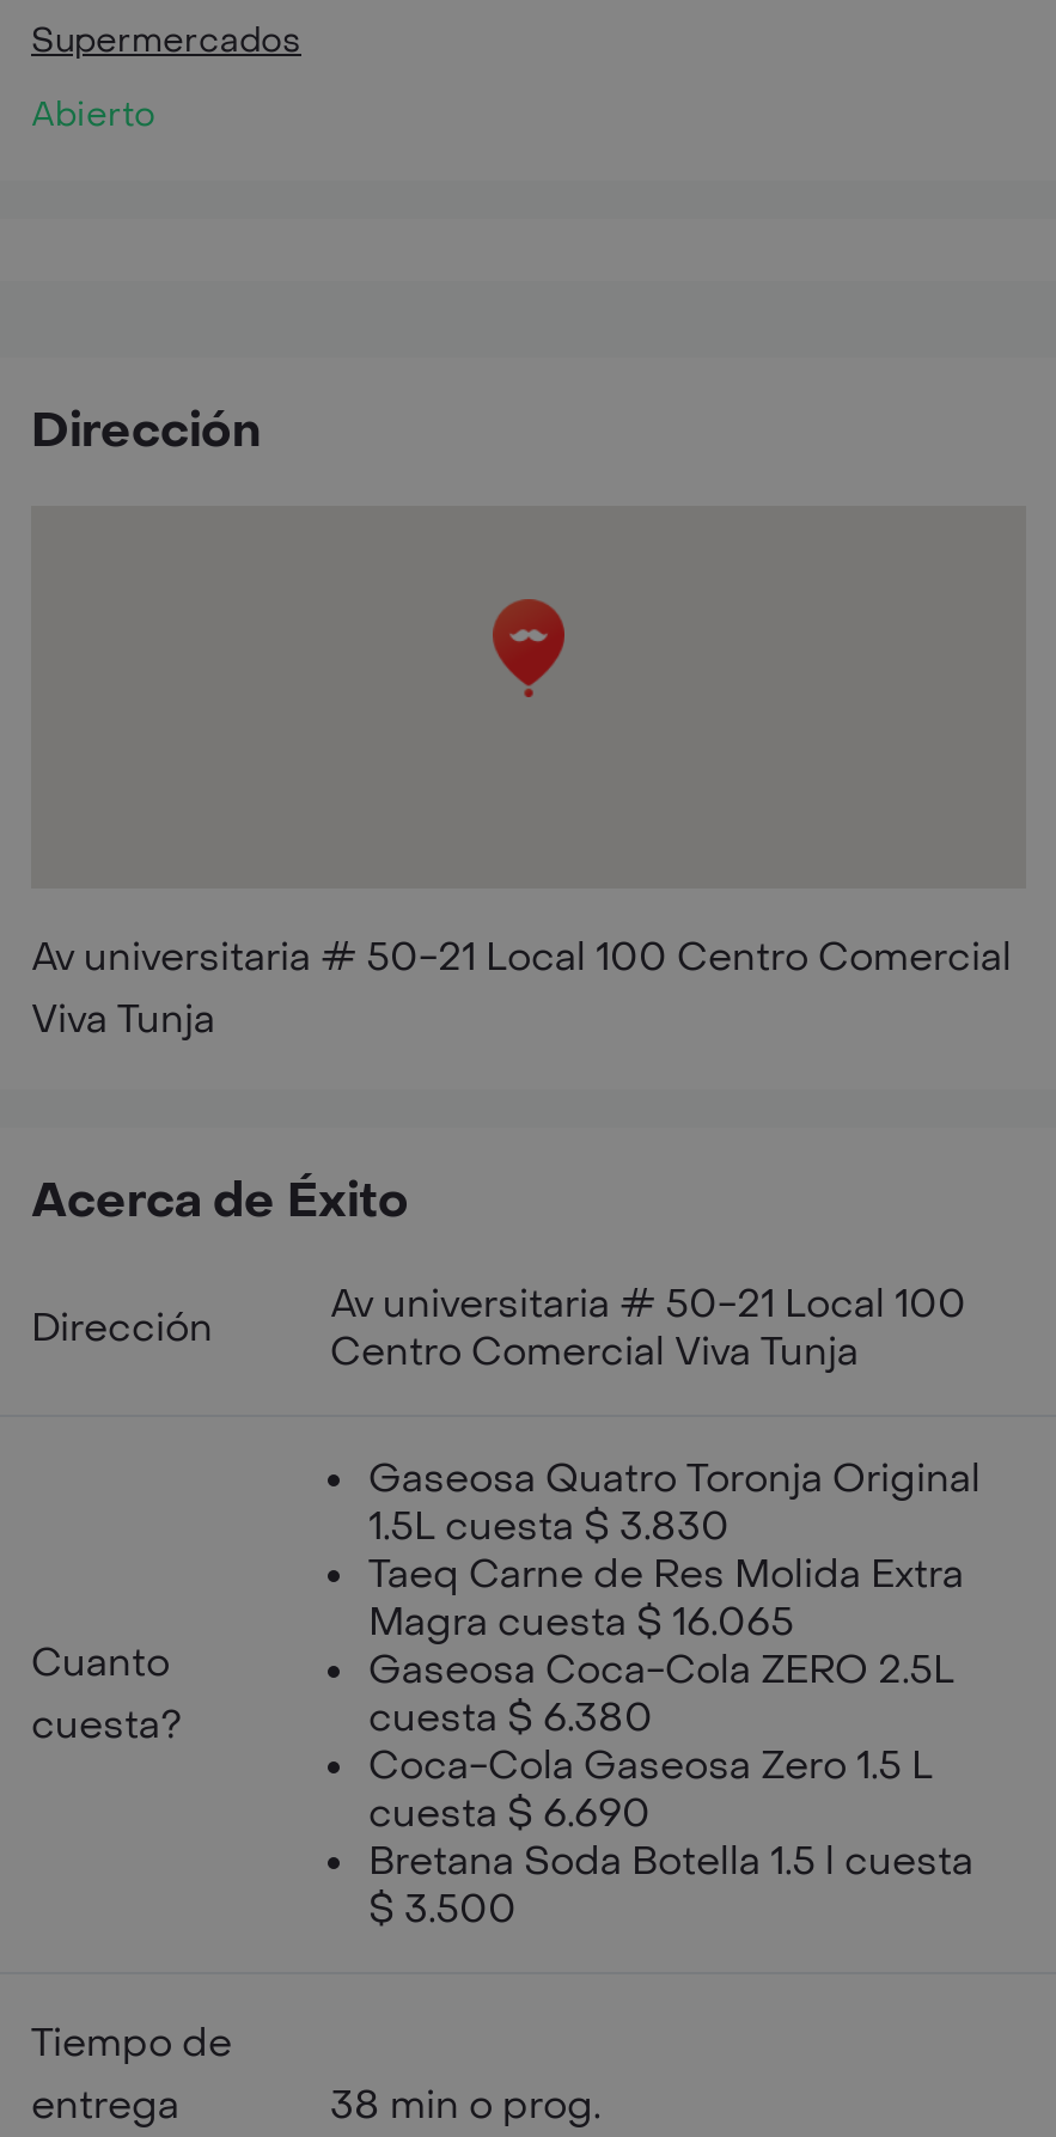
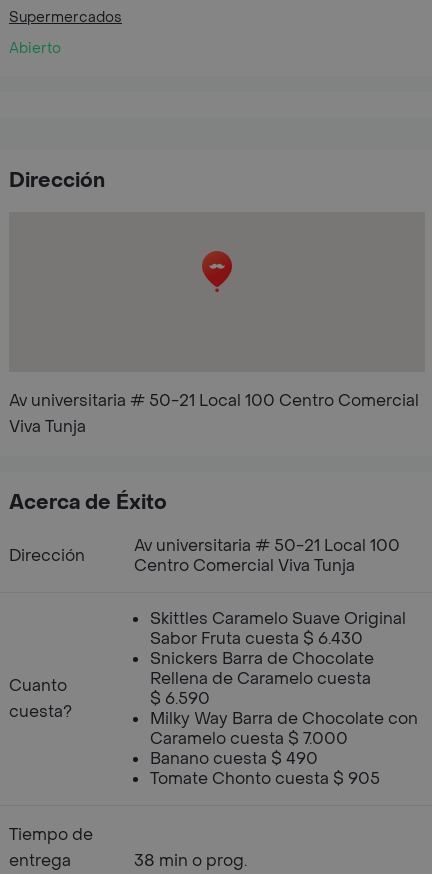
- Gaseosa Quatro Toronja Original
- 1.5L cuesta $ 3.830
- Taeq Carne de Res Molida Extra
- Magra cuesta $ 16.065
- Gaseosa Coca-Cola ZERO 2.5L
- cuesta $ 6.380
- Coca-Cola Gaseosa Zero 1.5 L
- cuesta $ 6.690
- Bretana Soda Botella 1.5 l cuesta
- $ 3.500
+ Skittles Caramelo Suave Original
+ Sabor Fruta cuesta $ 6.430
+ Snickers Barra de Chocolate
+ Rellena de Caramelo cuesta
+ $ 6.590
+ Milky Way Barra de Chocolate con
+ Caramelo cuesta $ 7.000
+ Banano cuesta $ 490
+ Tomate Chonto cuesta $ 905
